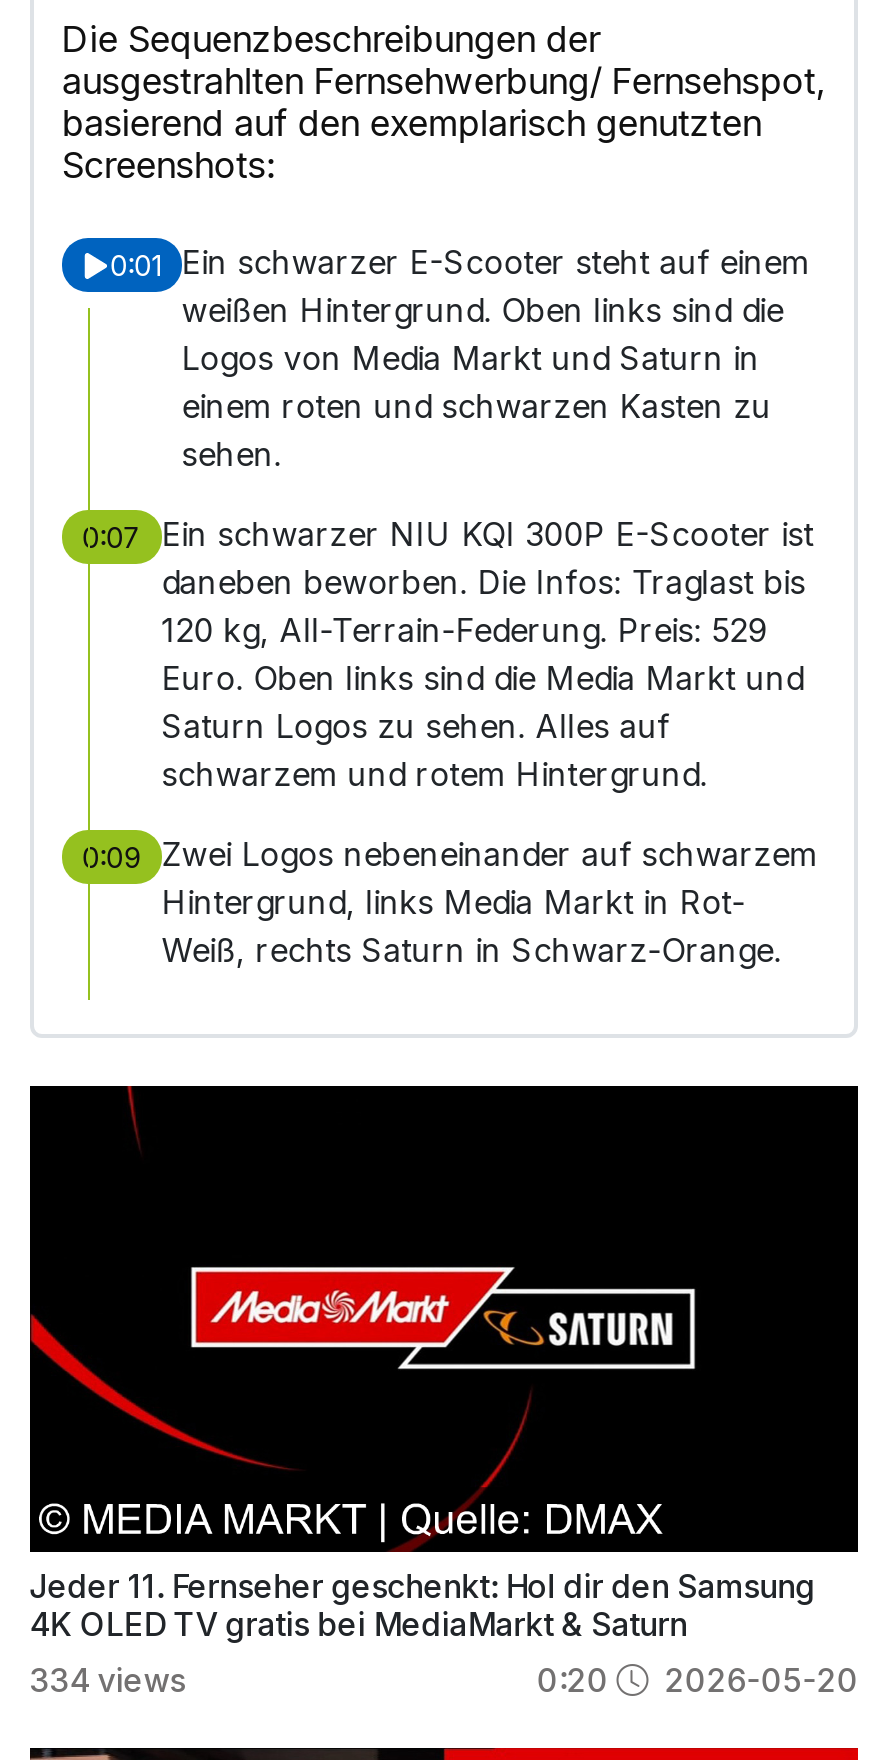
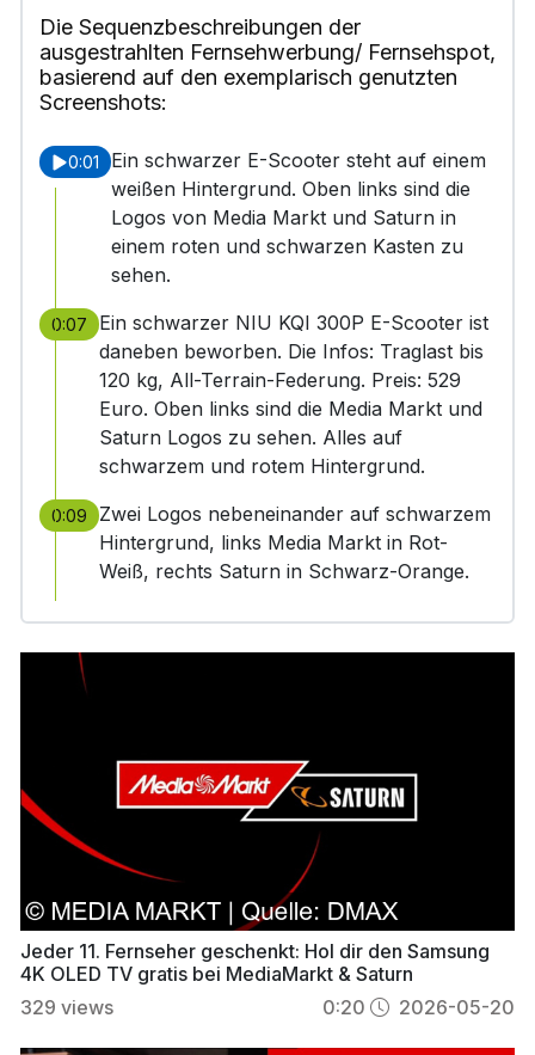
- 334 views
+ 329 views
